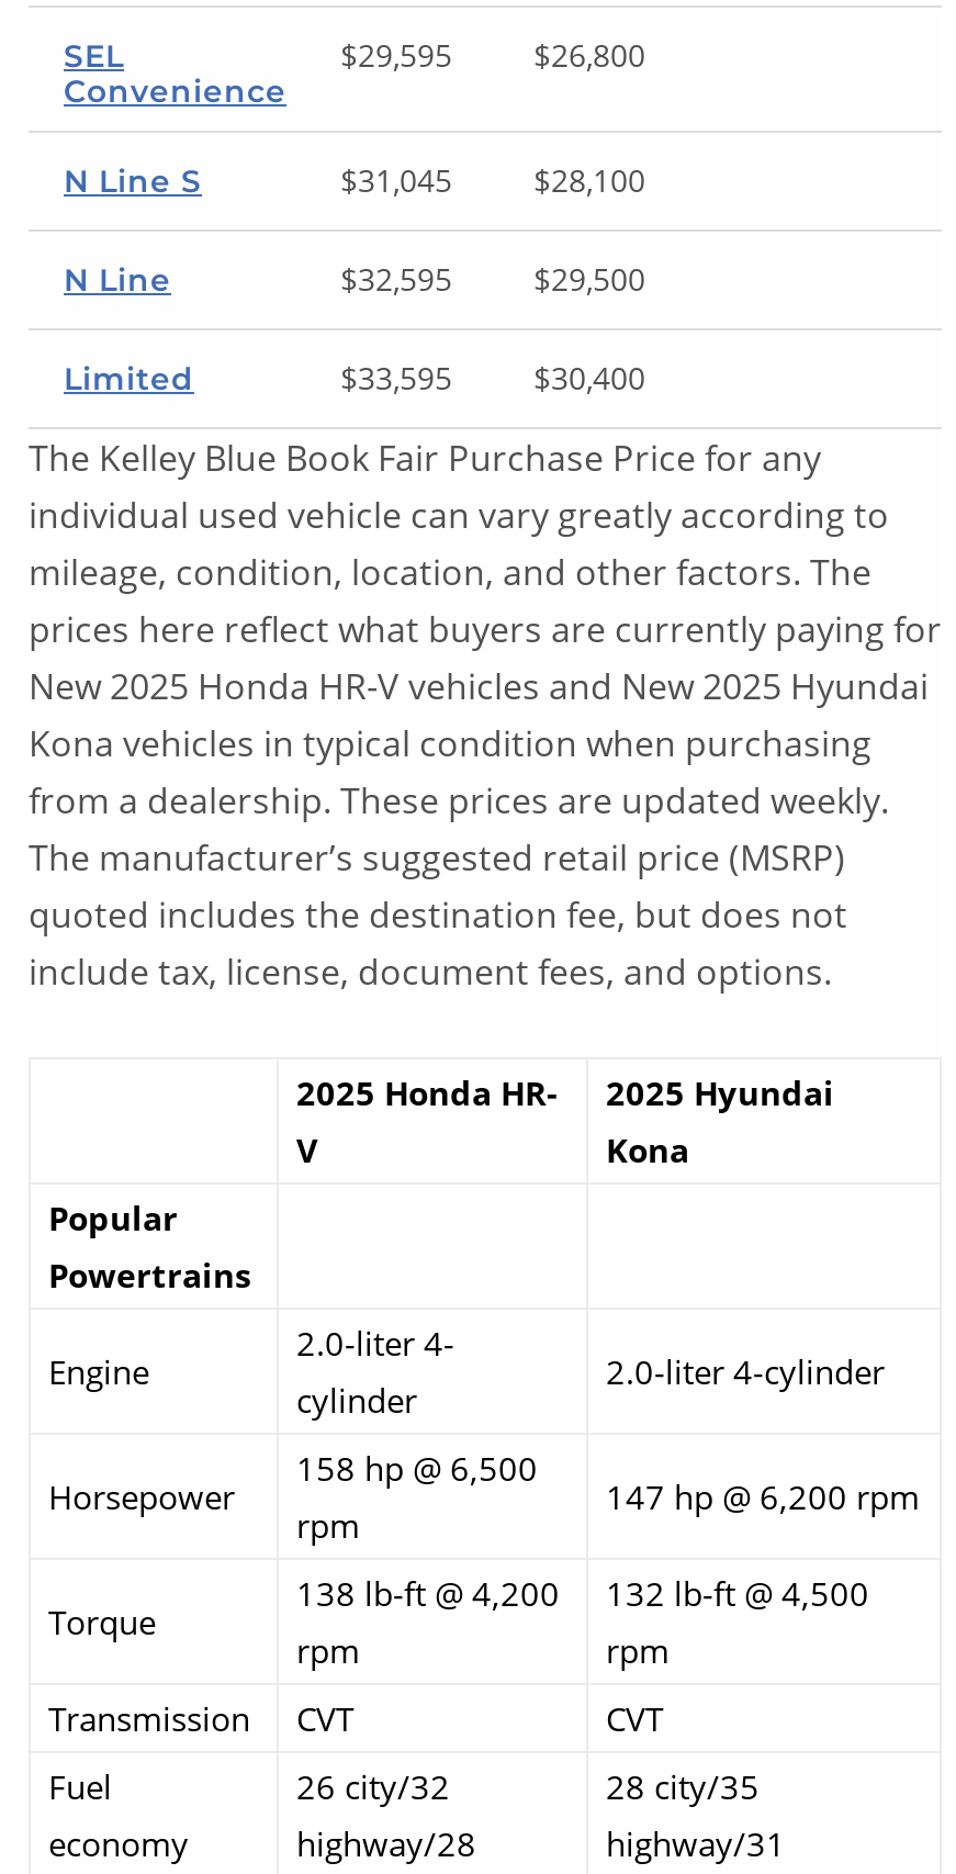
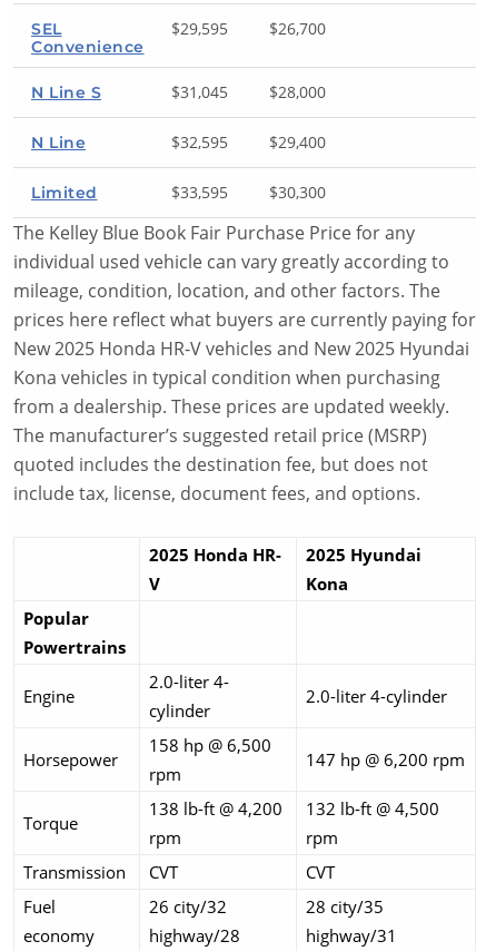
- $29,595 $26,800
+ $29,595 $26,700

- $31,045 $28,100
+ $31,045 $28,000

- $32,595 $29,500
+ $32,595 $29,400

- $33,595 $30,400
+ $33,595 $30,300
